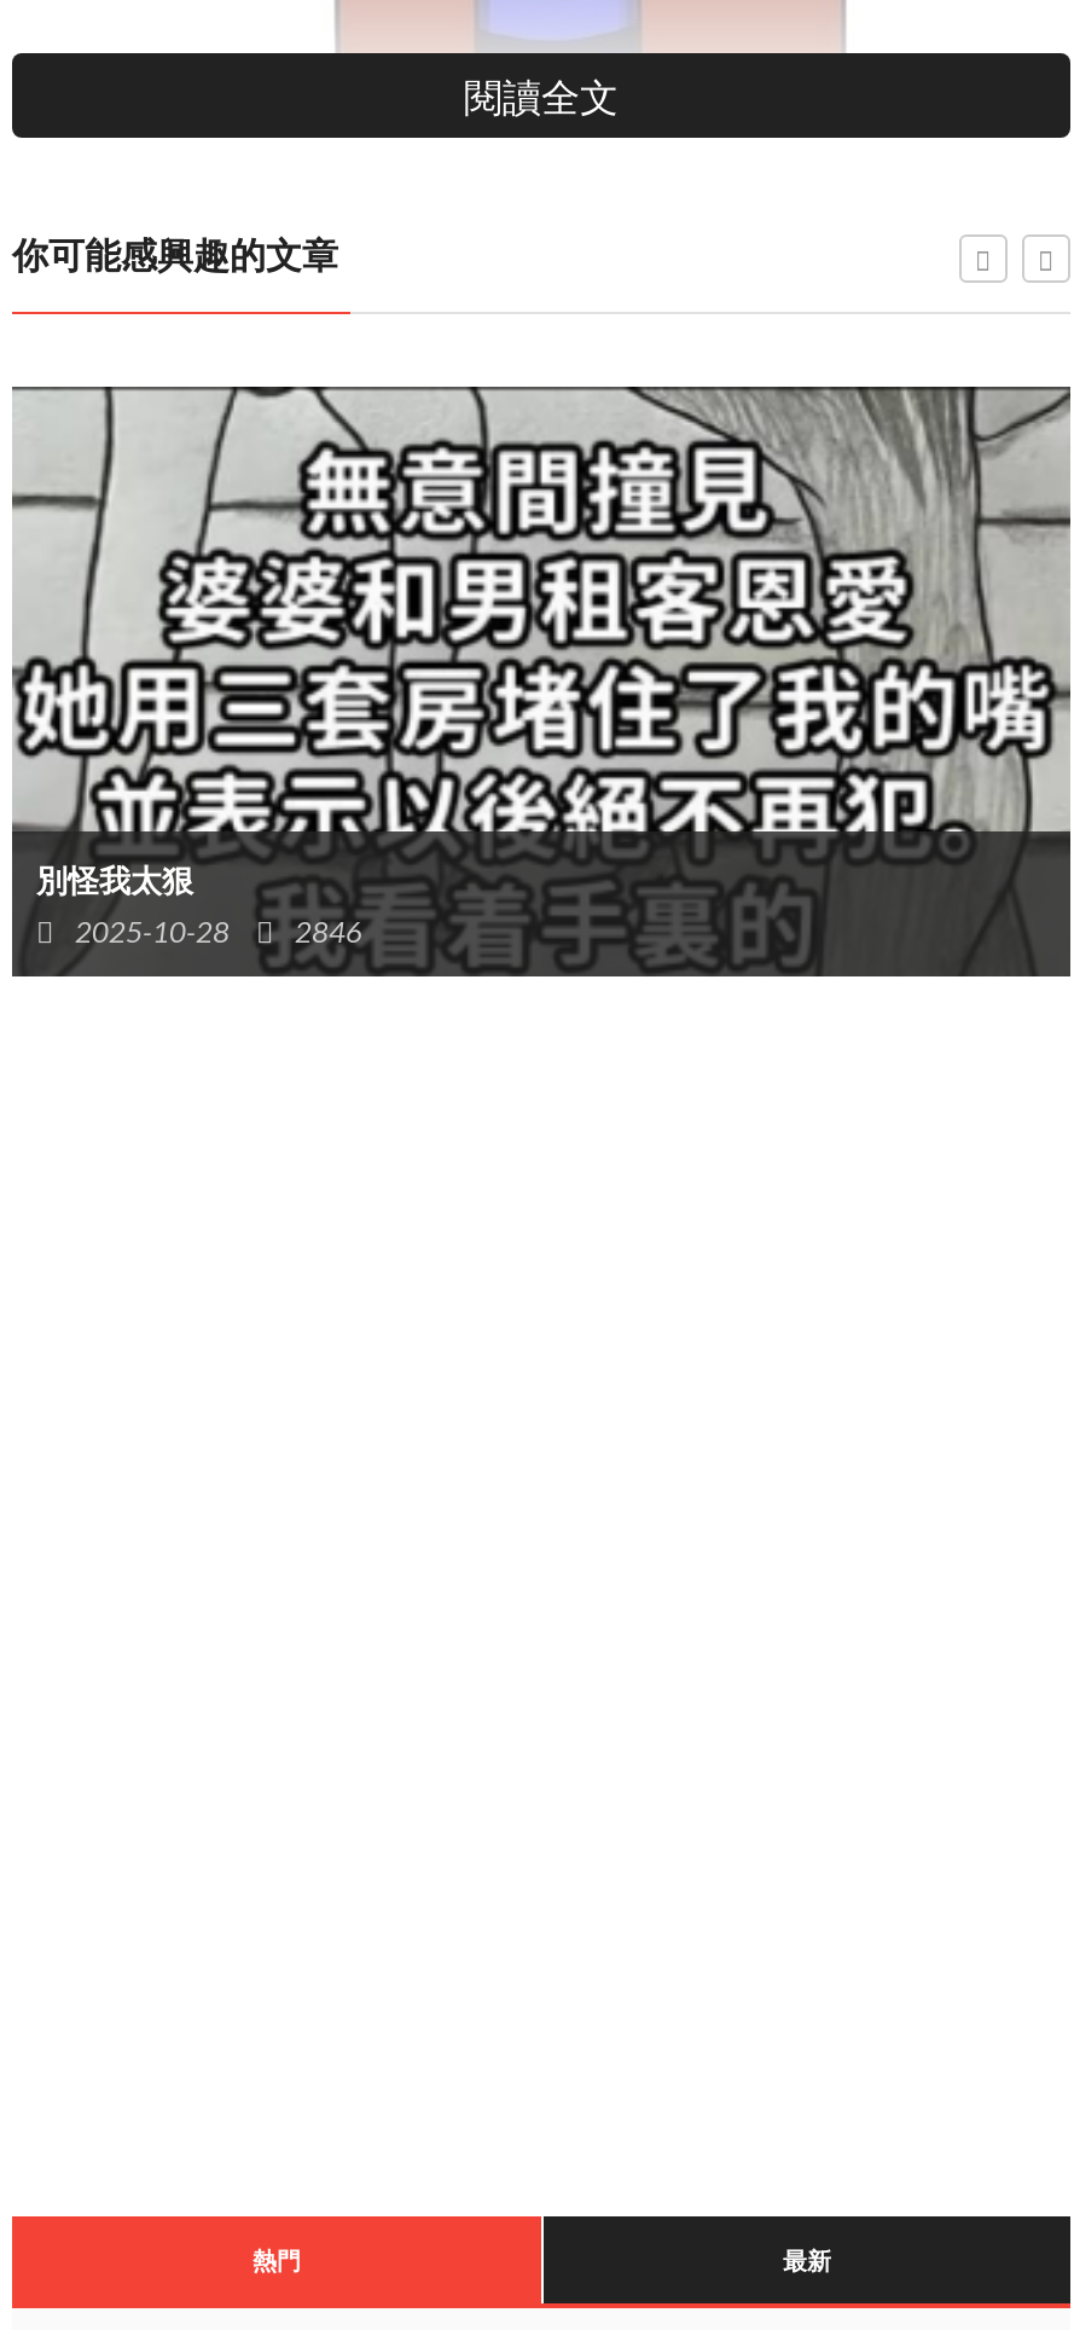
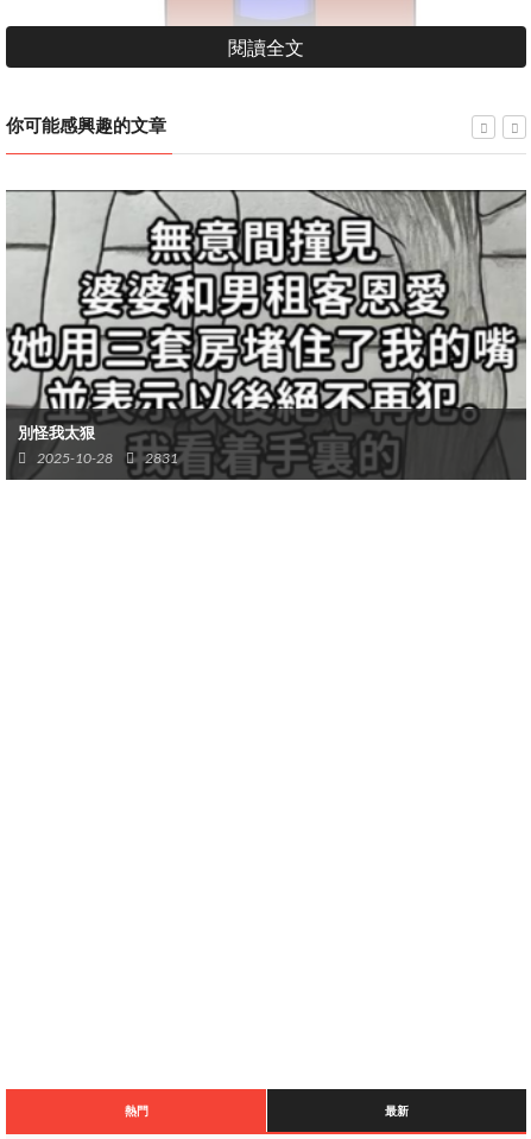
- 2025-10-28 2846
+ 2025-10-28 2831
